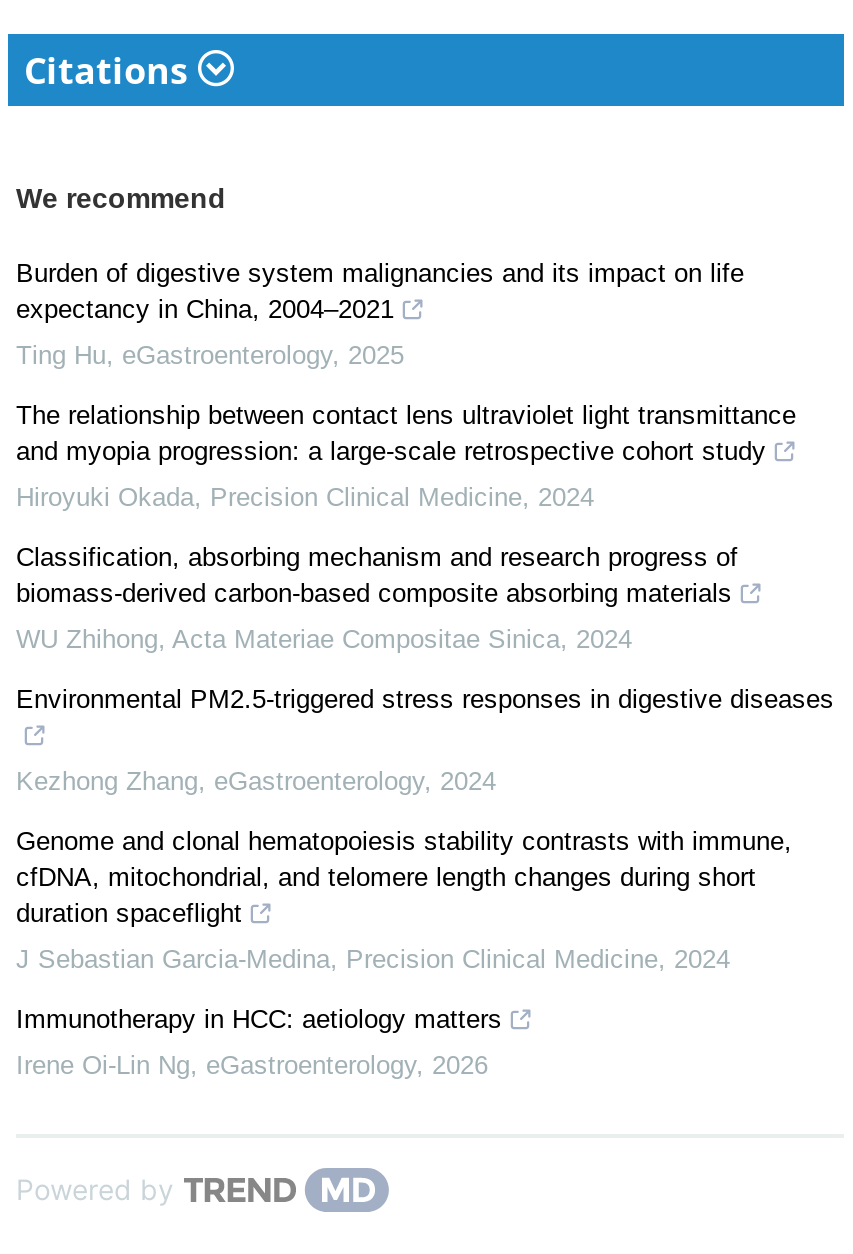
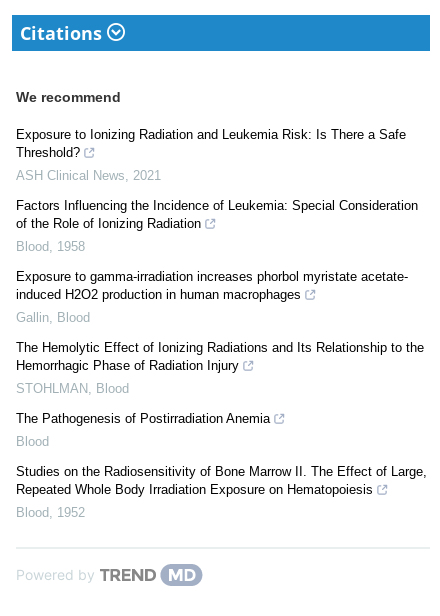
- Burden of digestive system malignancies and its impact on life
- expectancy in China, 2004–2021
+ Exposure to Ionizing Radiation and Leukemia Risk: Is There a Safe
+ Threshold?

- Ting Hu, eGastroenterology, 2025
+ ASH Clinical News, 2021

- The relationship between contact lens ultraviolet light transmittance
- and myopia progression: a large-scale retrospective cohort study
+ Factors Influencing the Incidence of Leukemia: Special Consideration
+ of the Role of Ionizing Radiation

- Hiroyuki Okada, Precision Clinical Medicine, 2024
+ Blood, 1958

- Classification, absorbing mechanism and research progress of
- biomass-derived carbon-based composite absorbing materials
+ Exposure to gamma-irradiation increases phorbol myristate acetate-
+ induced H2O2 production in human macrophages

- WU Zhihong, Acta Materiae Compositae Sinica, 2024
+ Gallin, Blood

- Environmental PM2.5-triggered stress responses in digestive diseases
+ The Hemolytic Effect of Ionizing Radiations and Its Relationship to the
+ Hemorrhagic Phase of Radiation Injury

- Kezhong Zhang, eGastroenterology, 2024
+ STOHLMAN, Blood

- Genome and clonal hematopoiesis stability contrasts with immune,
- cfDNA, mitochondrial, and telomere length changes during short
- duration spaceflight
+ The Pathogenesis of Postirradiation Anemia

- J Sebastian Garcia-Medina, Precision Clinical Medicine, 2024
+ Blood

- Immunotherapy in HCC: aetiology matters
+ Studies on the Radiosensitivity of Bone Marrow II. The Effect of Large,
+ Repeated Whole Body Irradiation Exposure on Hematopoiesis

- Irene Oi-Lin Ng, eGastroenterology, 2026
+ Blood, 1952
